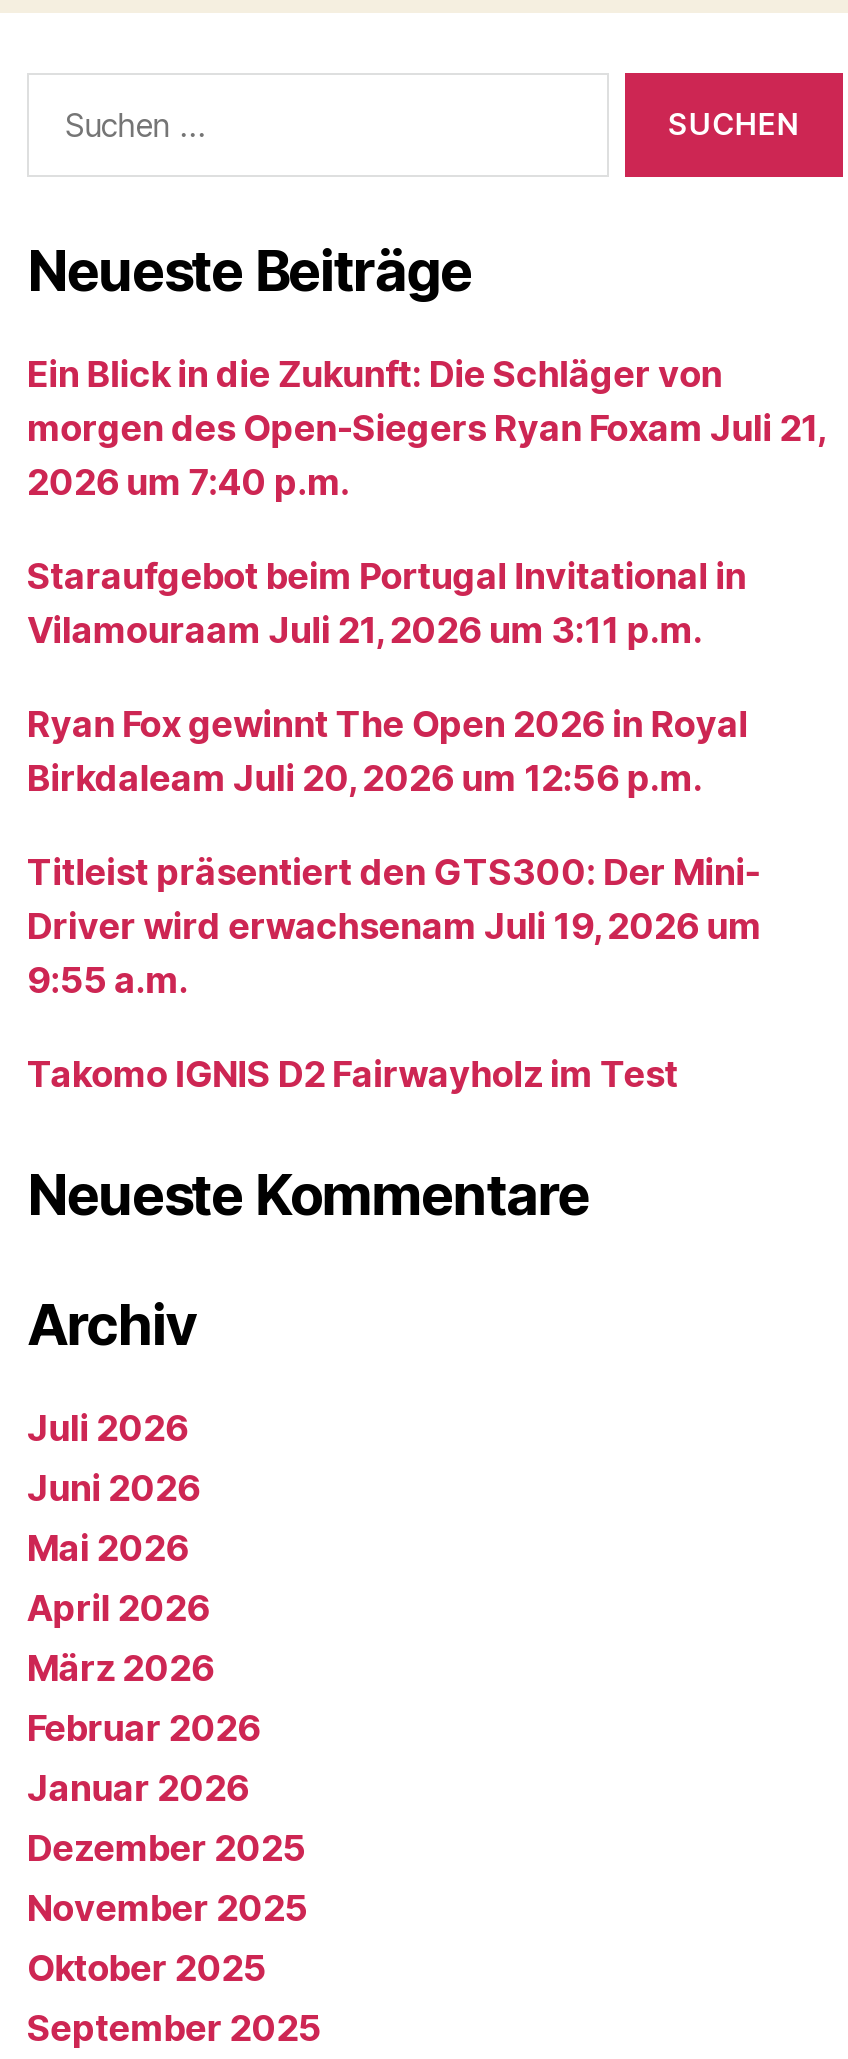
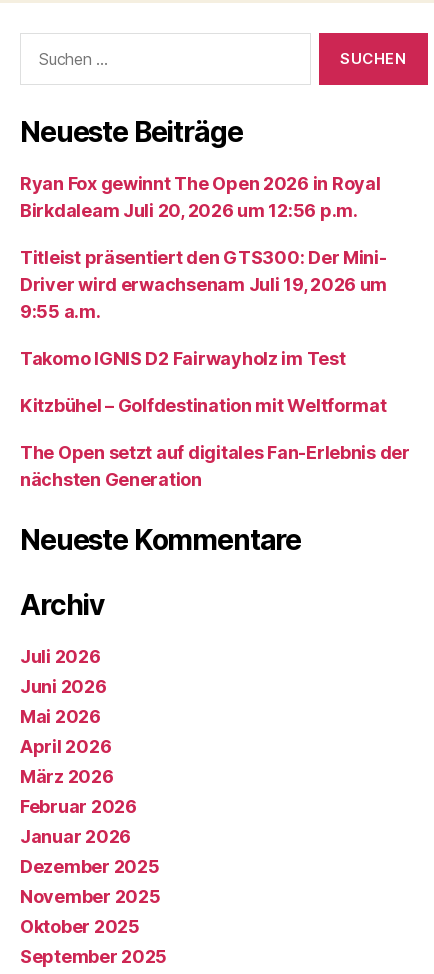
- Ein Blick in die Zukunft: Die Schläger von
- morgen des Open-Siegers Ryan Foxam Juli 21,
- 2026 um 7:40 p.m.
- Staraufgebot beim Portugal Invitational in
- Vilamouraam Juli 21, 2026 um 3:11 p.m.

moved up: Ryan Fox gewinnt The Open 2026 in Royal | Birkdaleam Juli 20, 2026 um 12:56 p.m. | Titleist präsentiert den GTS300: Der Mini- | Driver wird erwachsenam Juli 19, 2026 um | 9:55 a.m. | Takomo IGNIS D2 Fairwayholz im Test

+ Kitzbühel – Golfdestination mit Weltformat
+ The Open setzt auf digitales Fan-Erlebnis der
+ nächsten Generation
